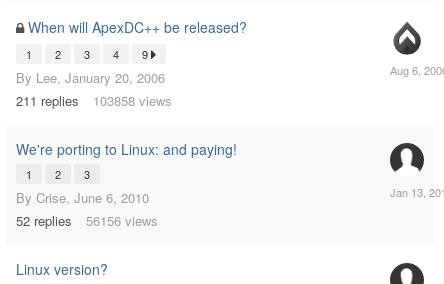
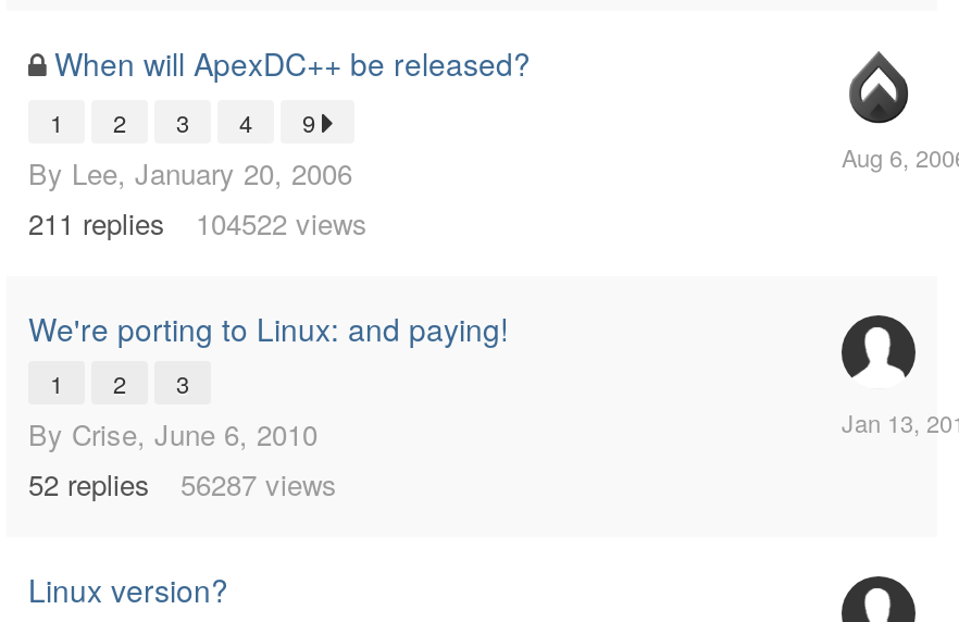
- 211 replies 103858 views
+ 211 replies 104522 views

- 52 replies 56156 views
+ 52 replies 56287 views
